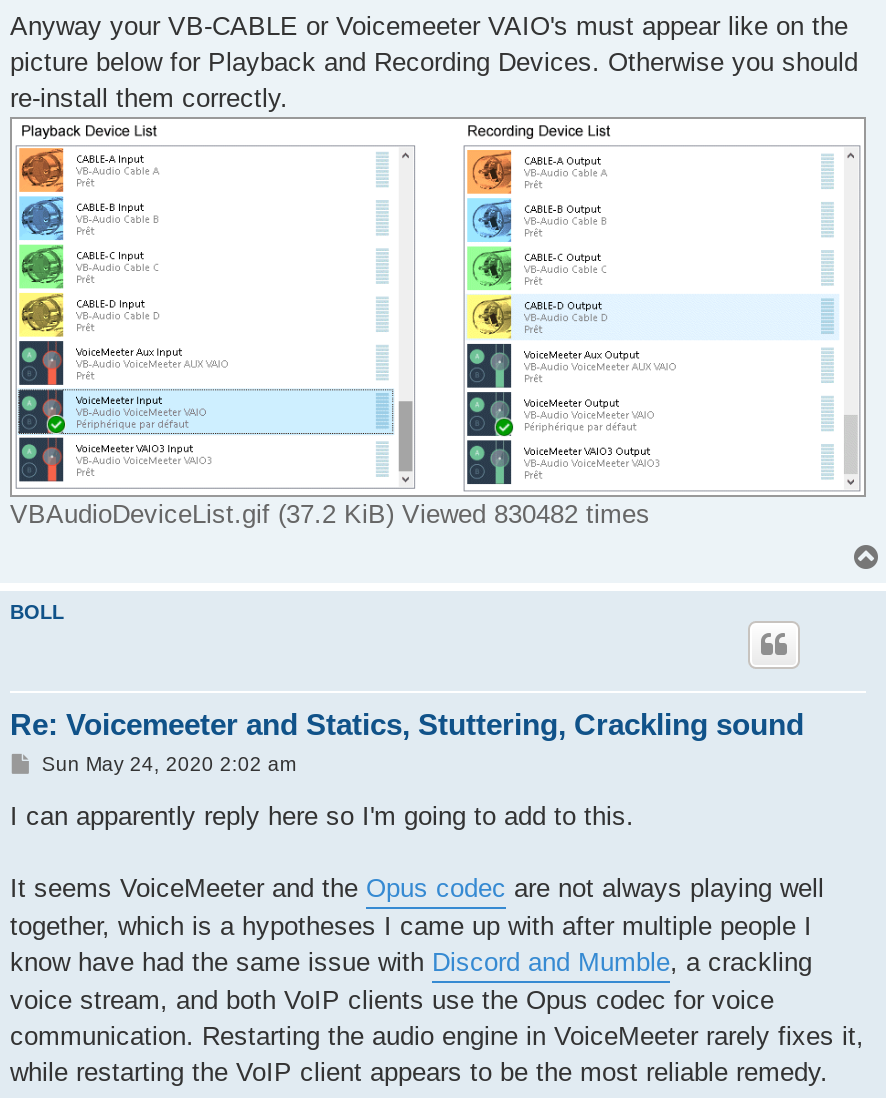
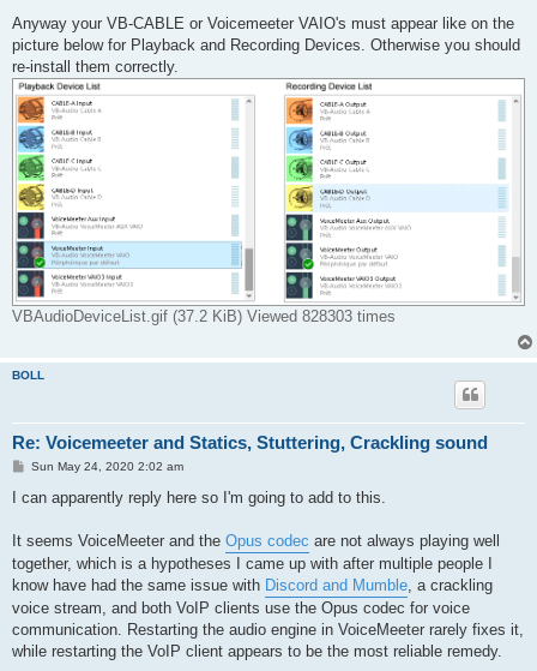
- VBAudioDeviceList.gif (37.2 KiB) Viewed 830482 times
+ VBAudioDeviceList.gif (37.2 KiB) Viewed 828303 times
